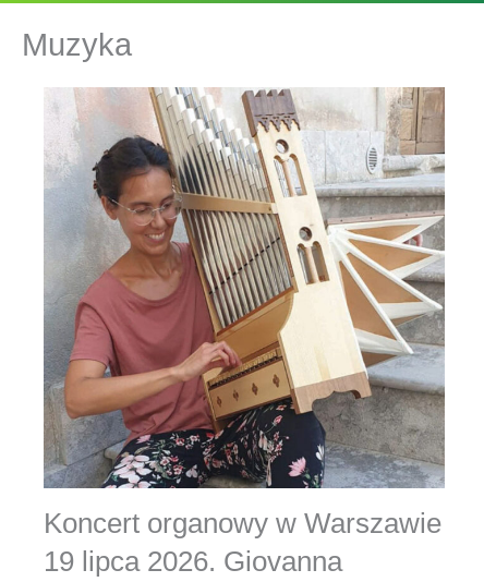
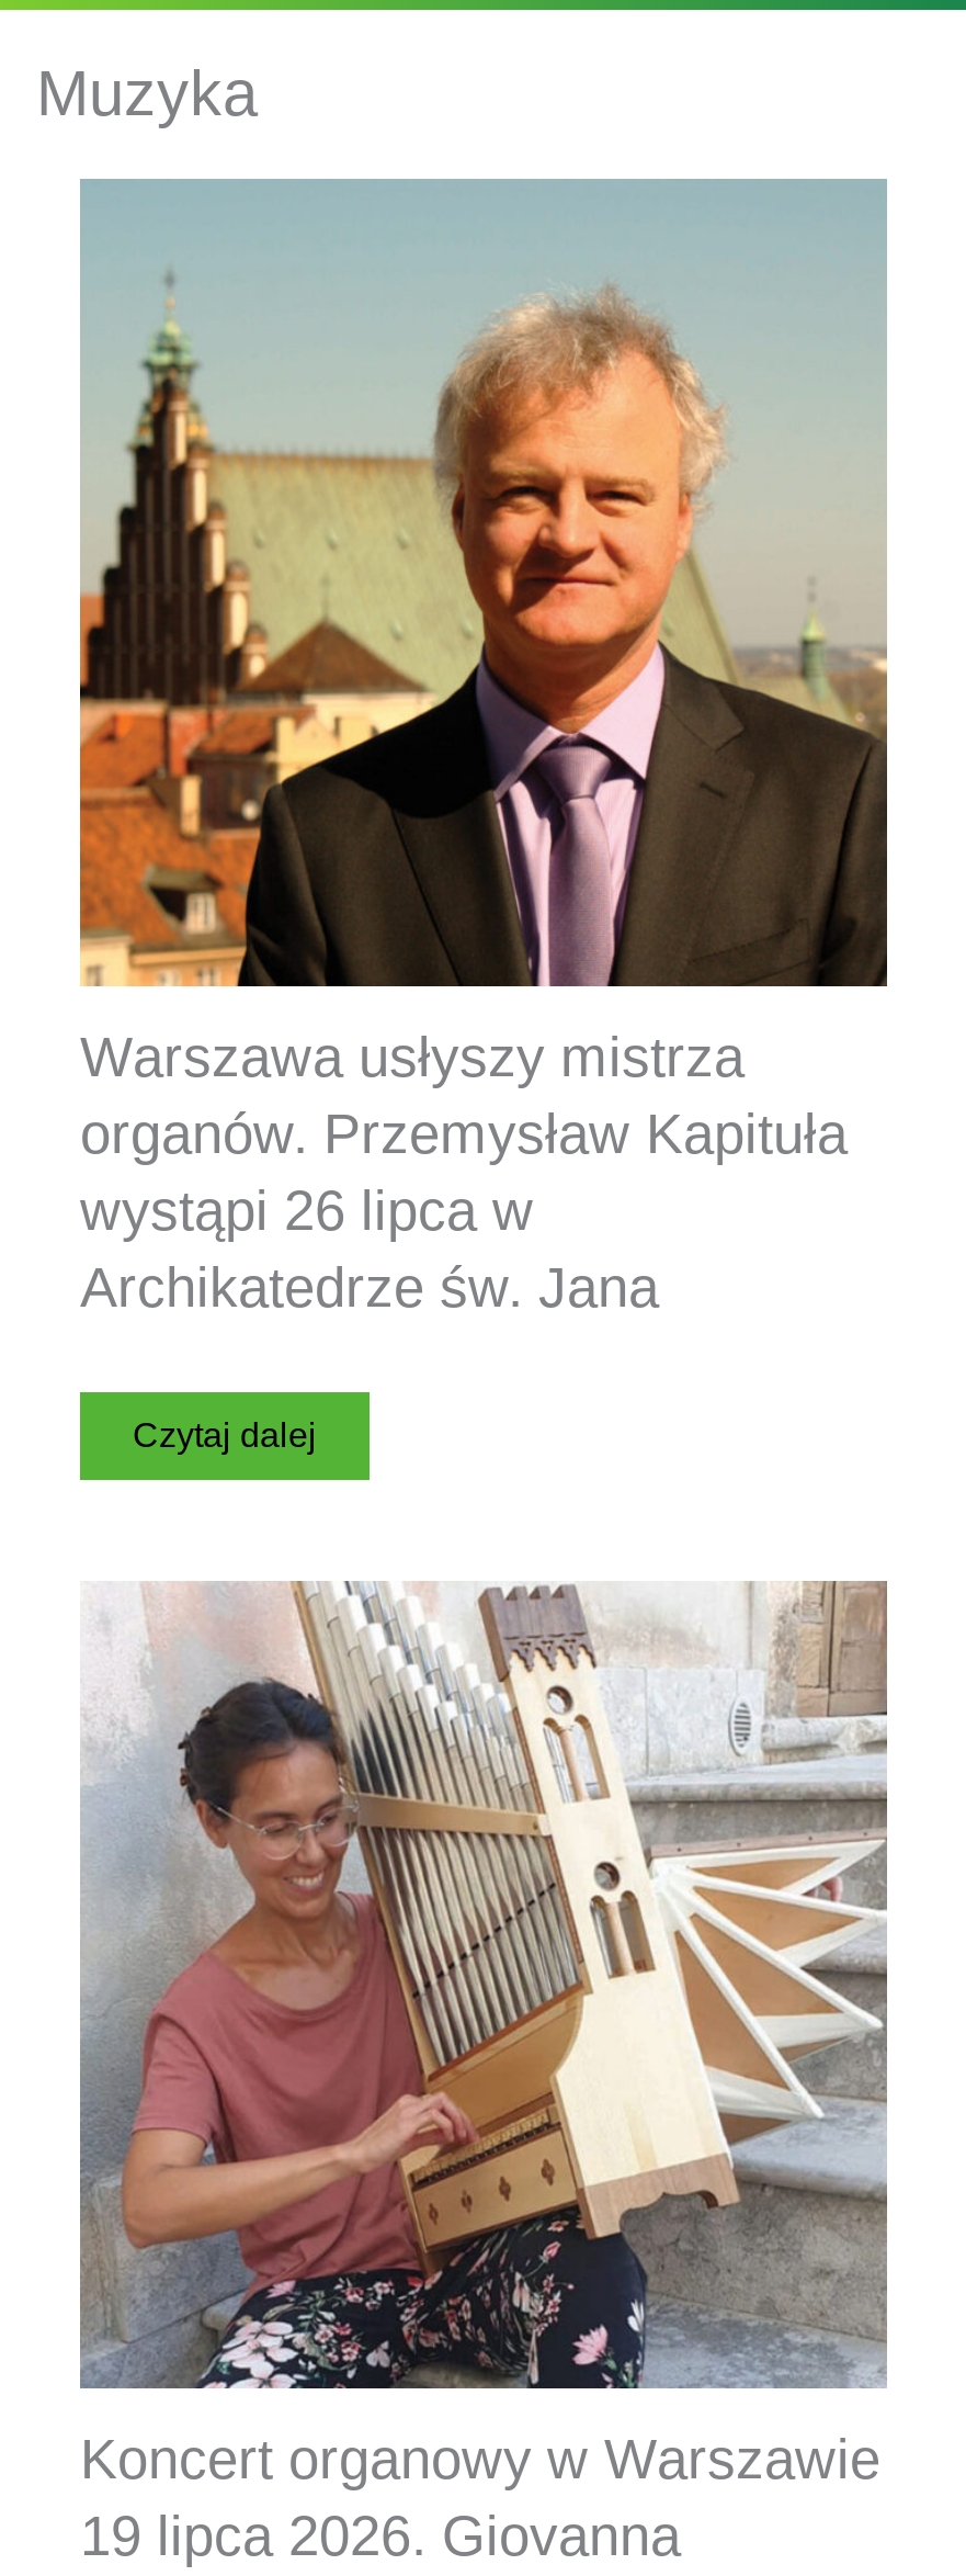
+ [image]
+ Warszawa usłyszy mistrza
+ organów. Przemysław Kapituła
+ wystąpi 26 lipca w
+ Archikatedrze św. Jana
+ Czytaj dalej
